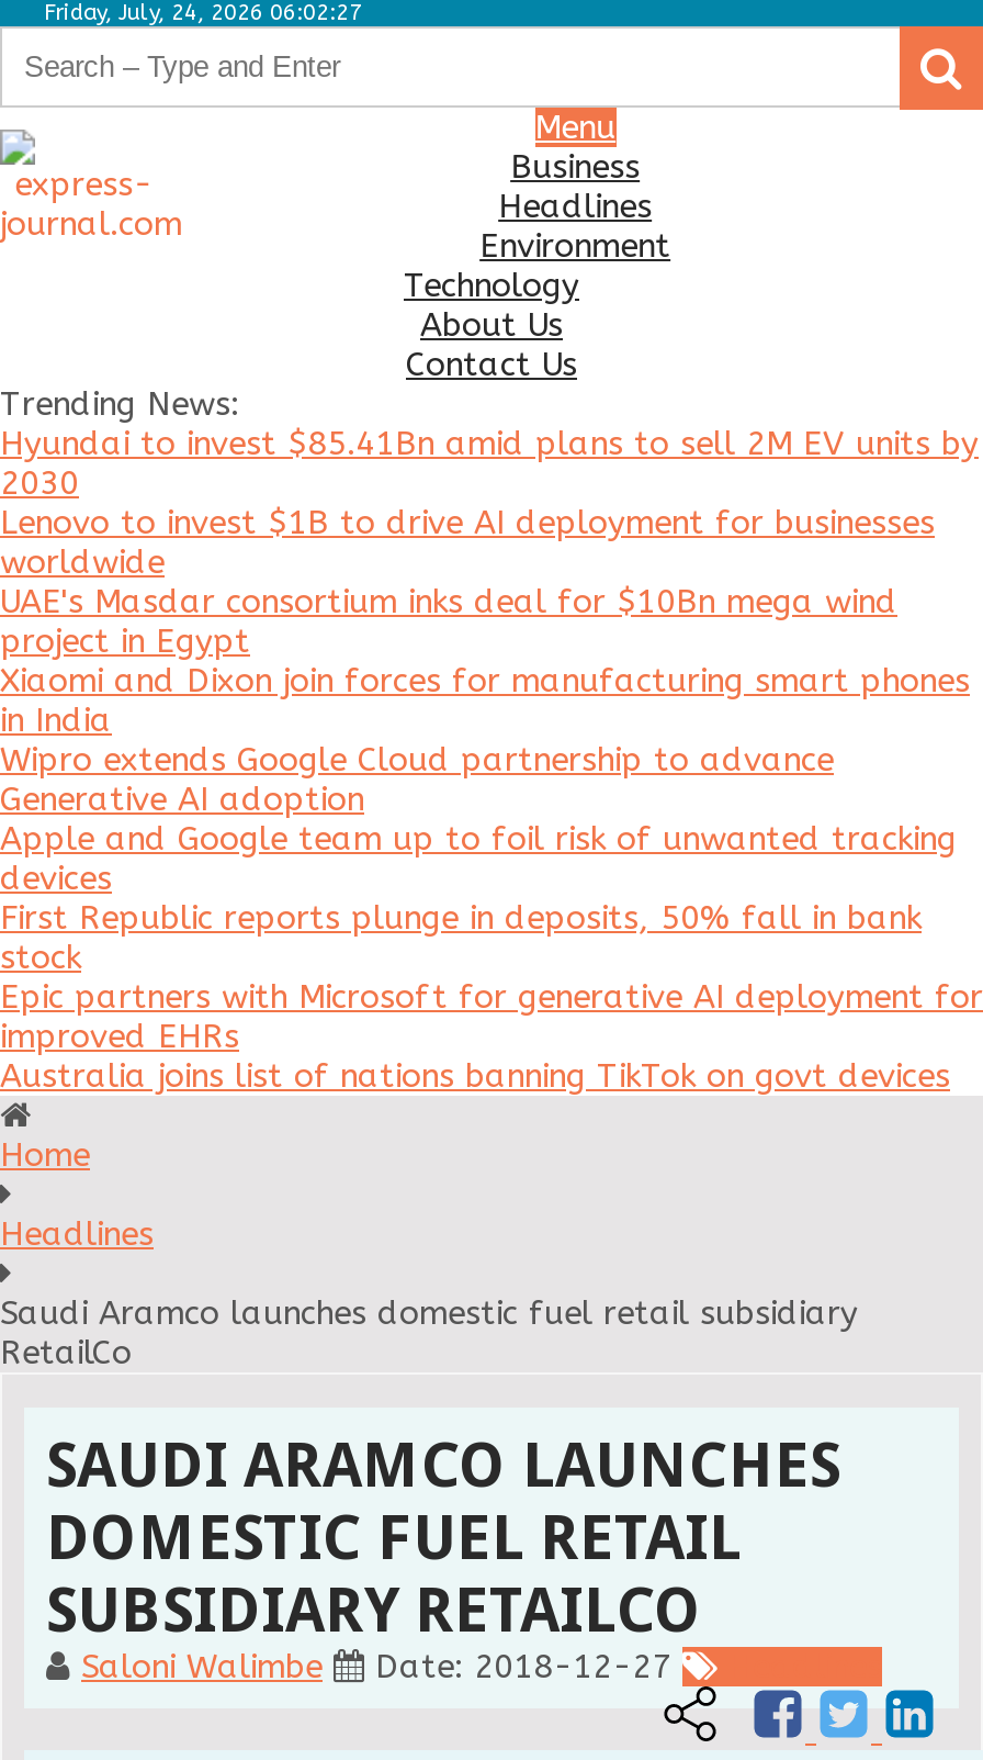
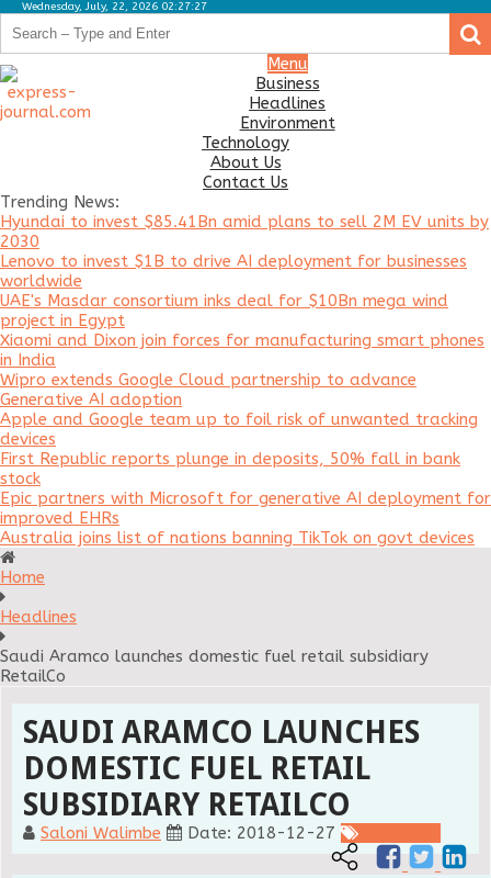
- Friday, July, 24, 2026 06:02:27
+ Wednesday, July, 22, 2026 02:27:27
